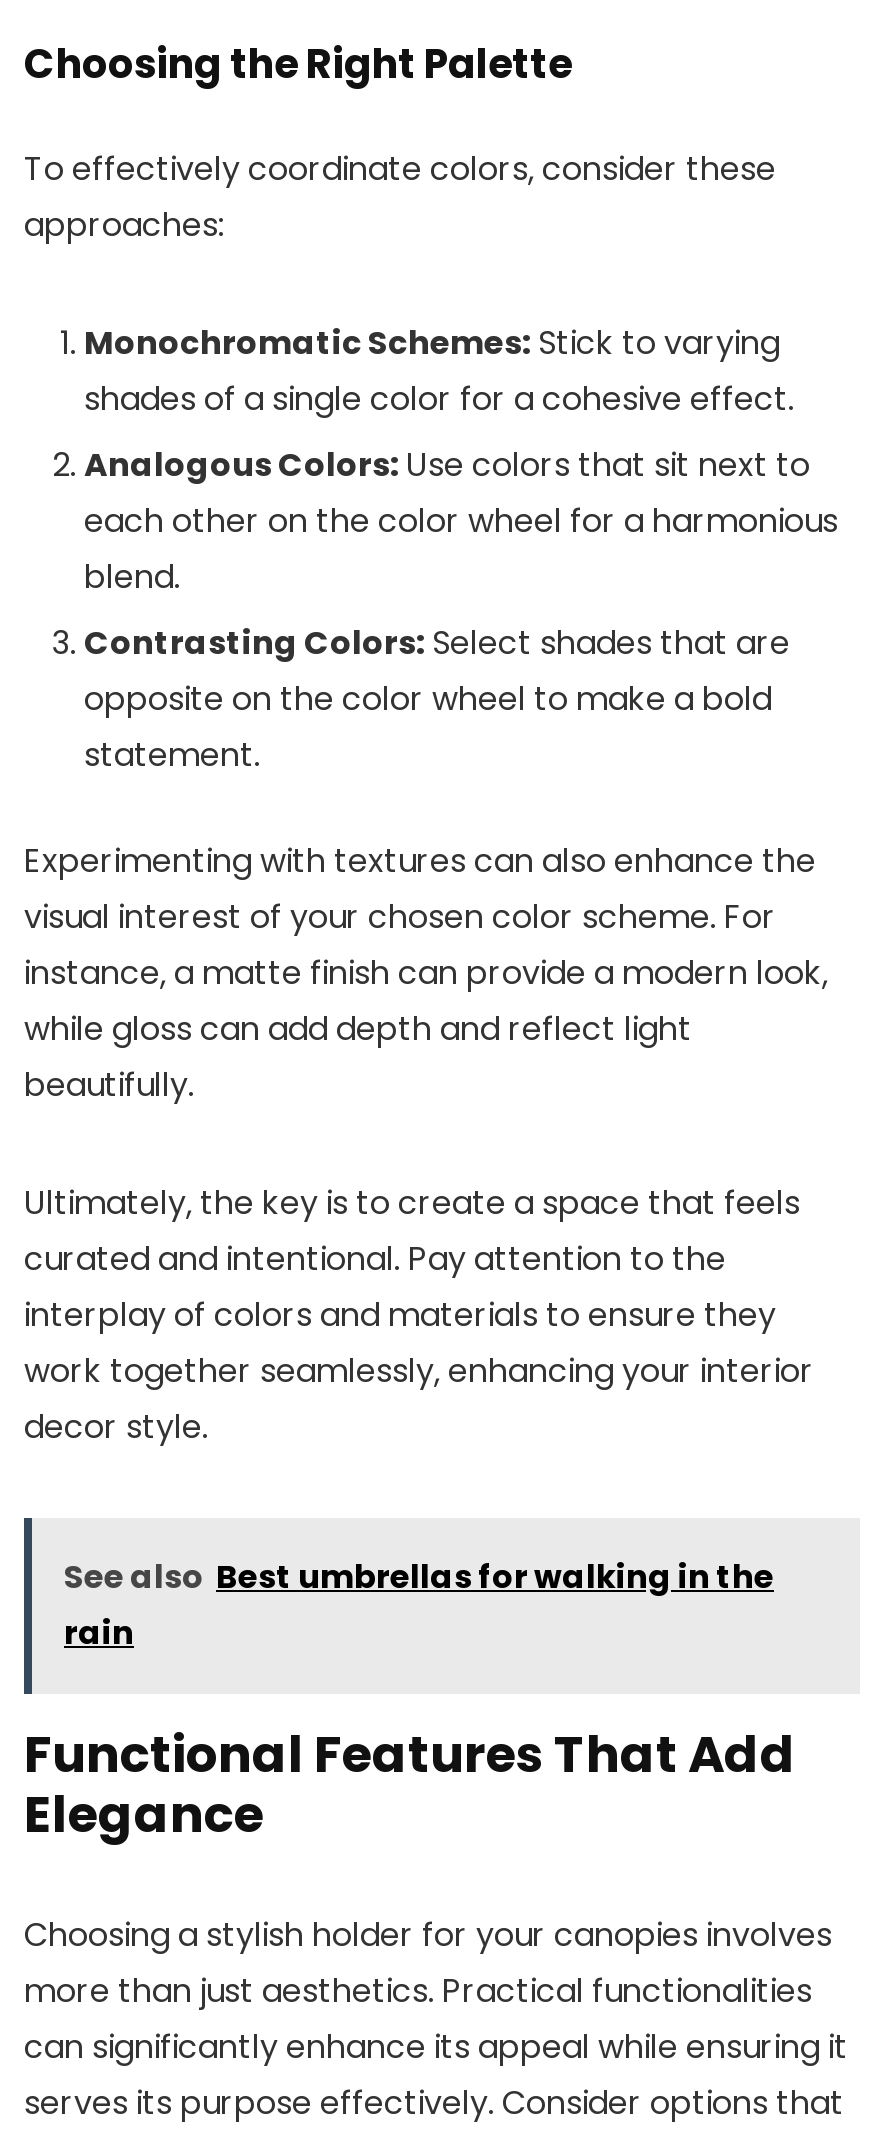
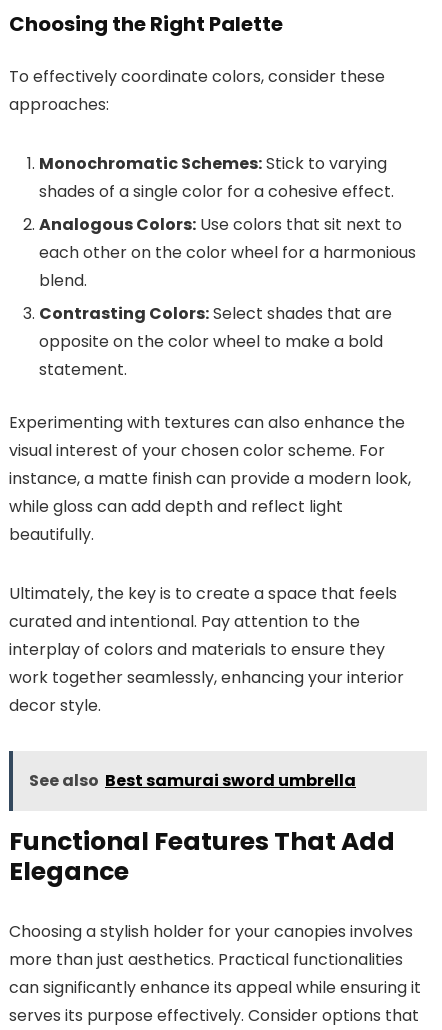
- See also Best umbrellas for walking in the
- rain
+ See also Best samurai sword umbrella
